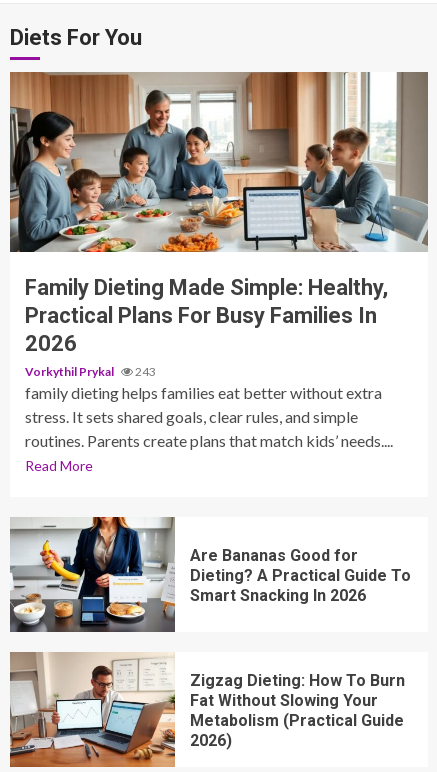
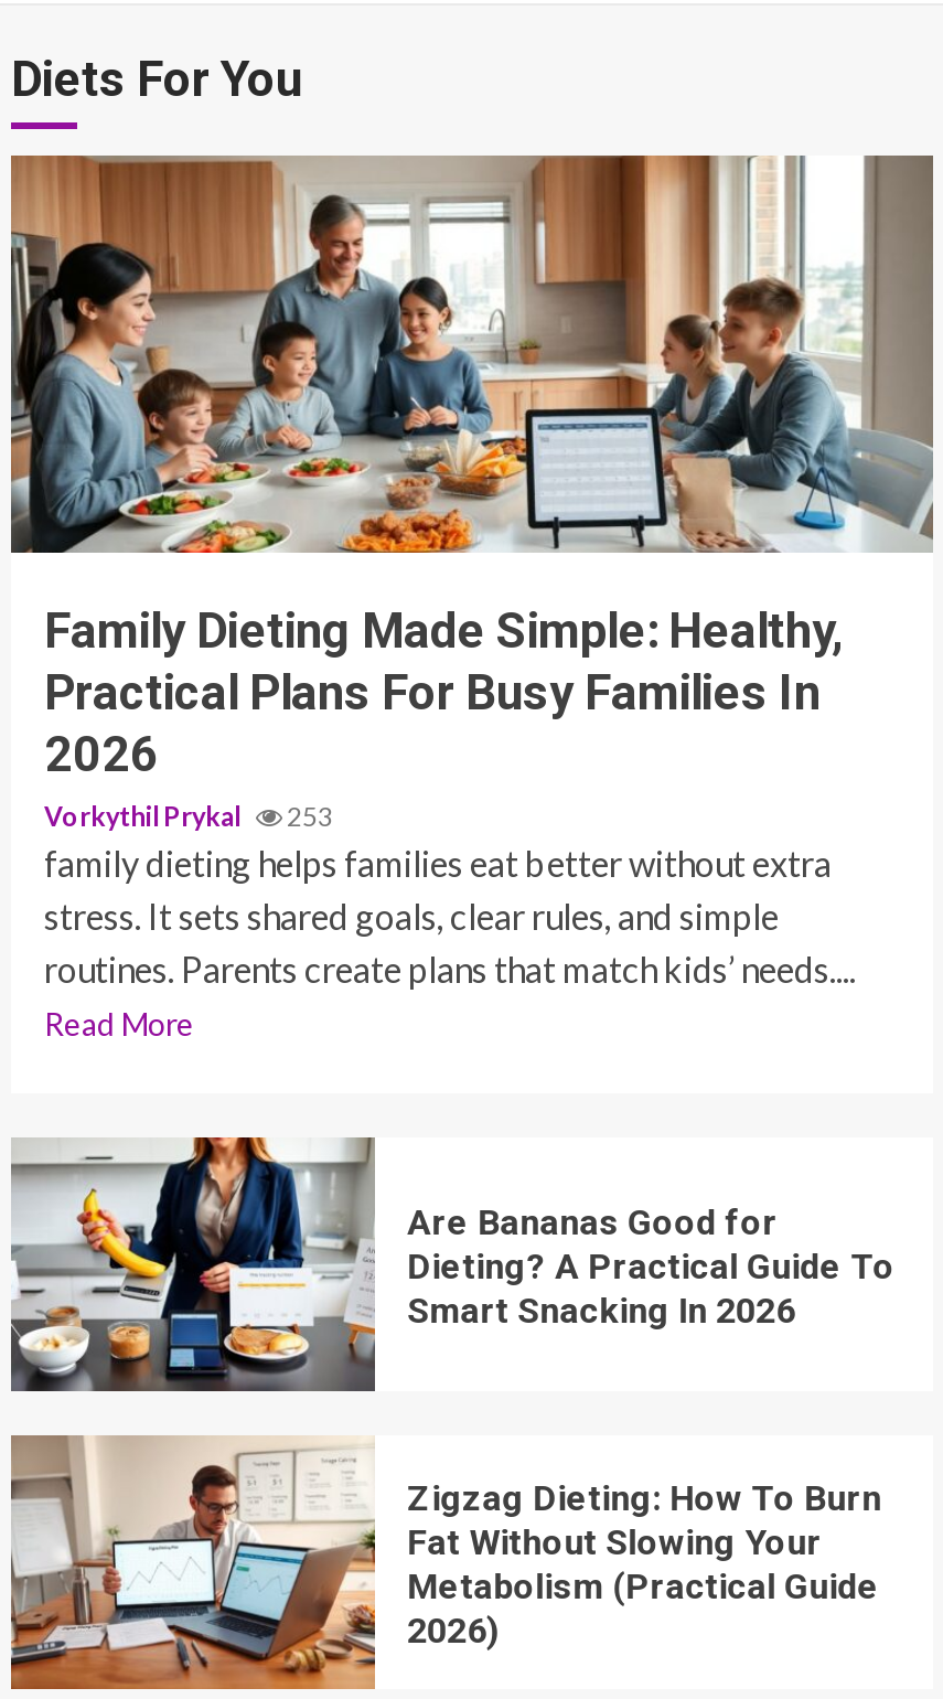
- Vorkythil Prykal 243
+ Vorkythil Prykal 253
